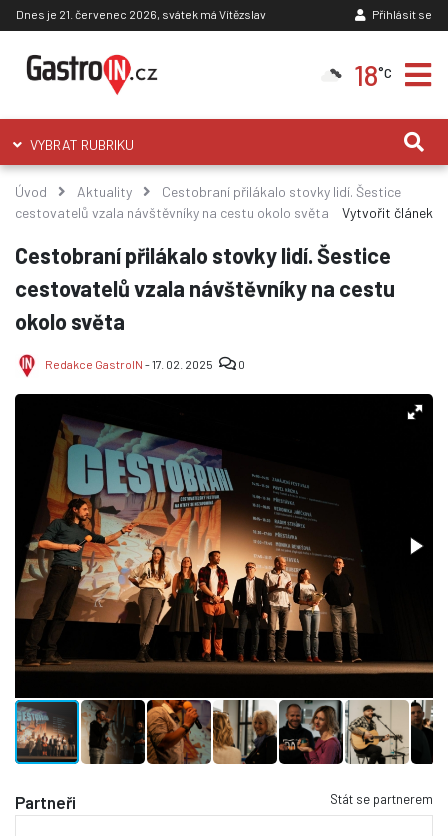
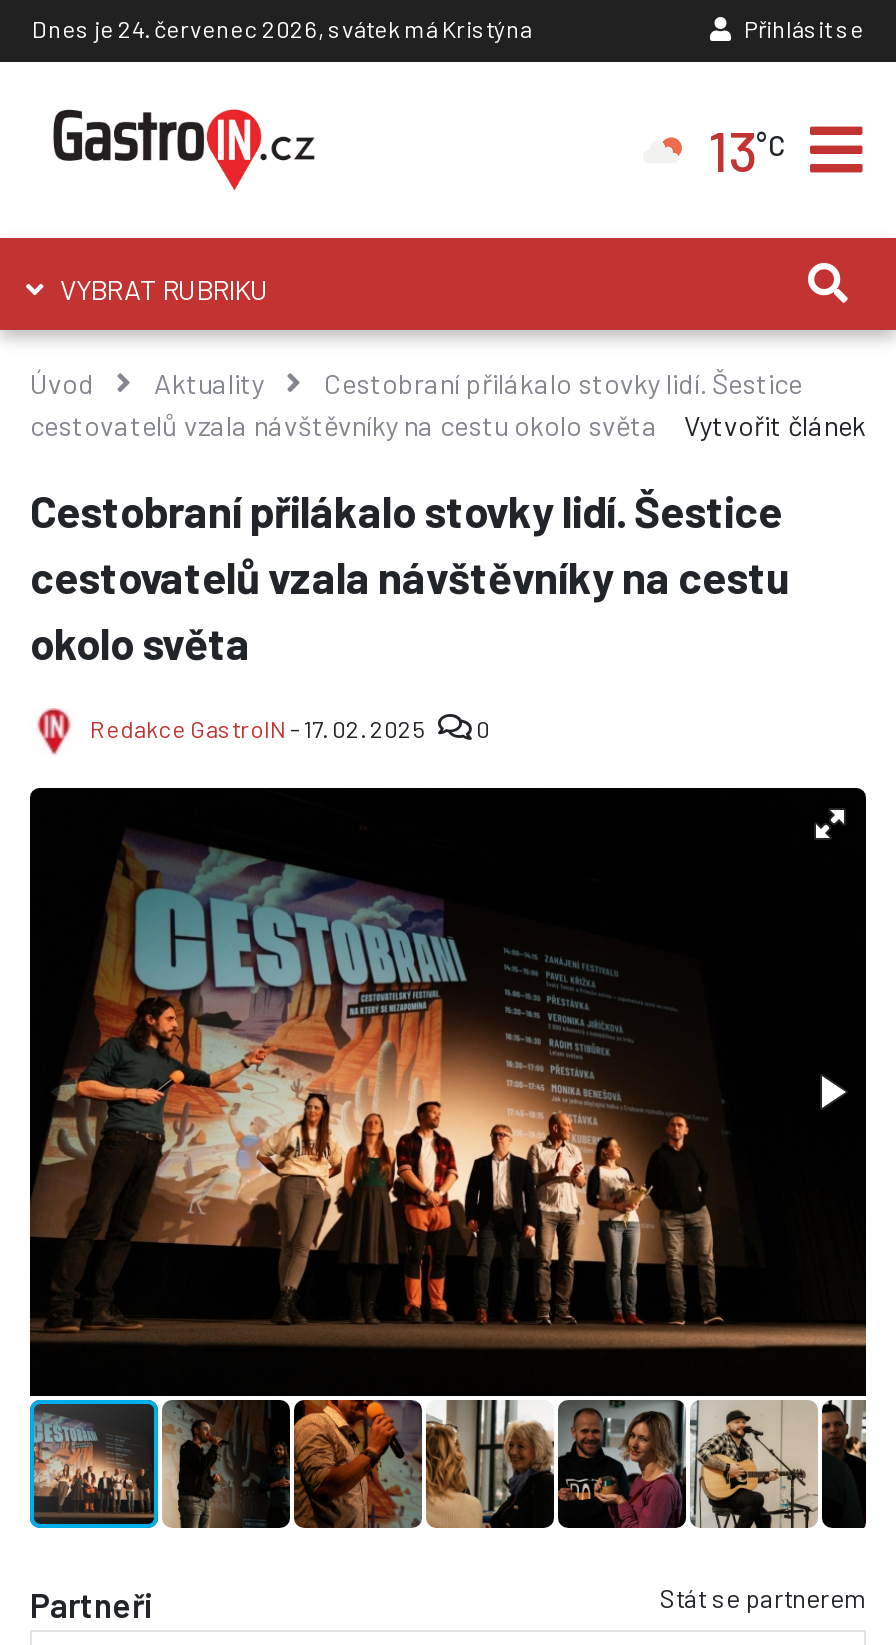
- Dnes je 21. červenec 2026, svátek má Vítězslav
+ Dnes je 24. červenec 2026, svátek má Kristýna

- 18°C
+ 13°C
